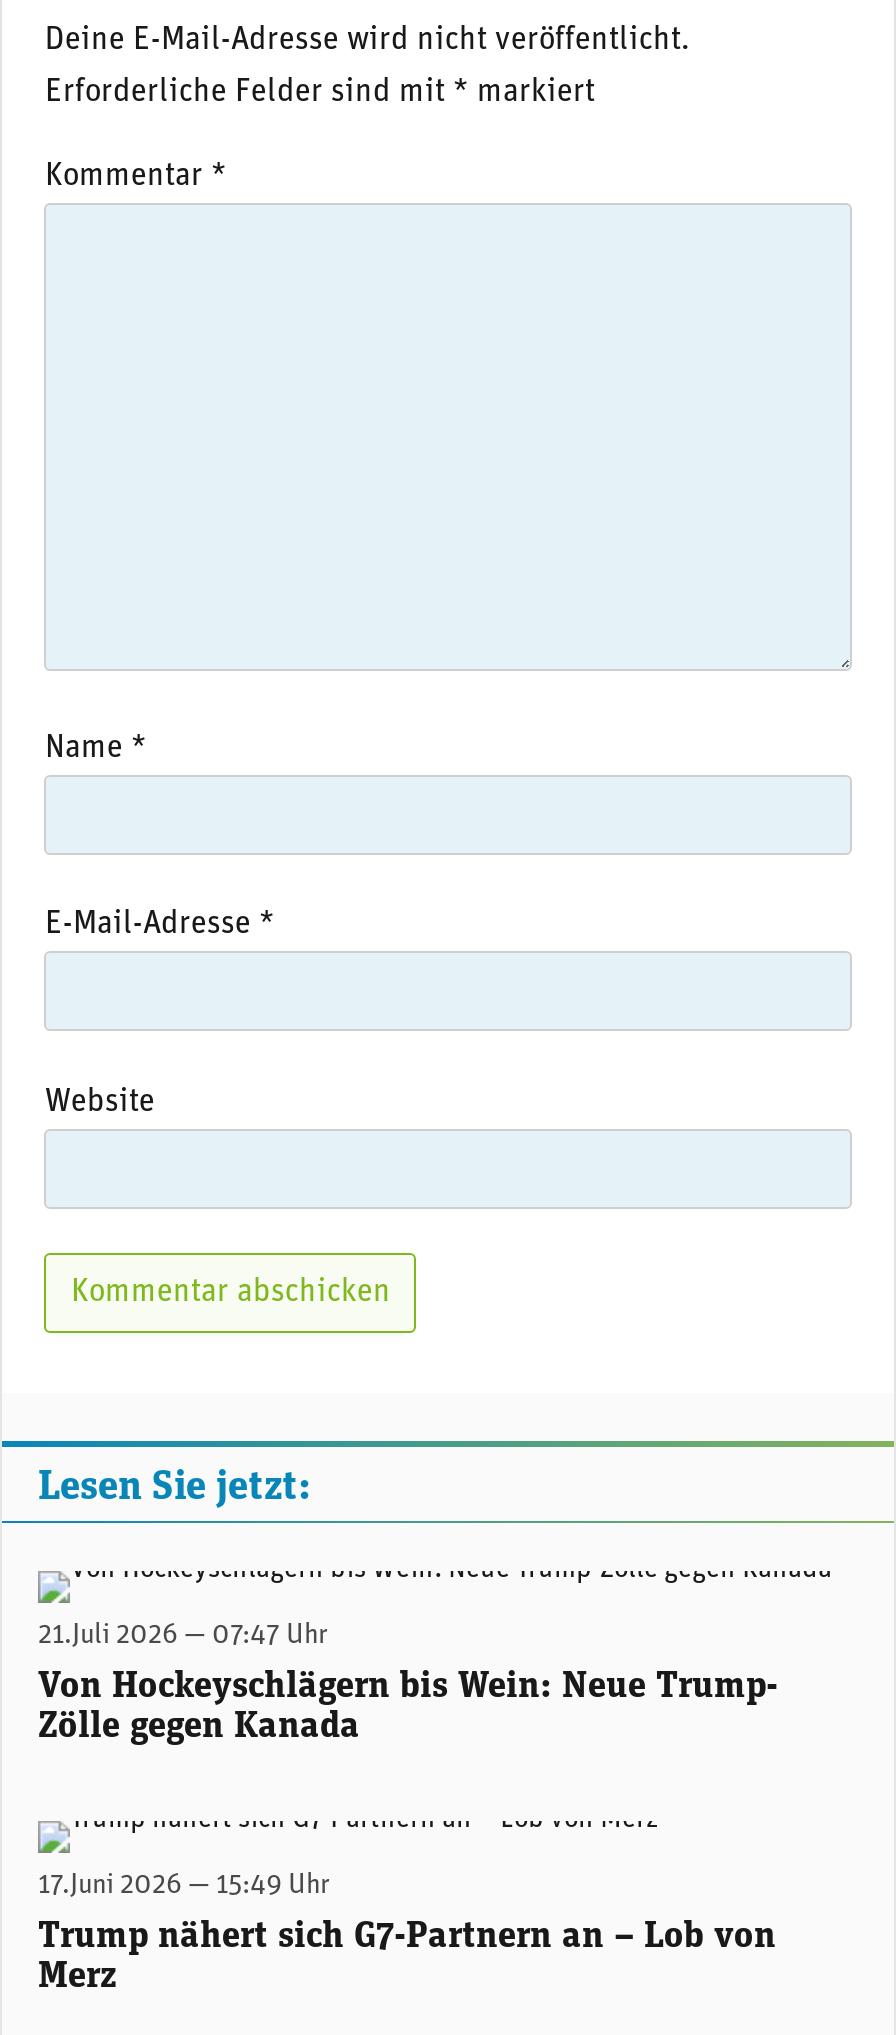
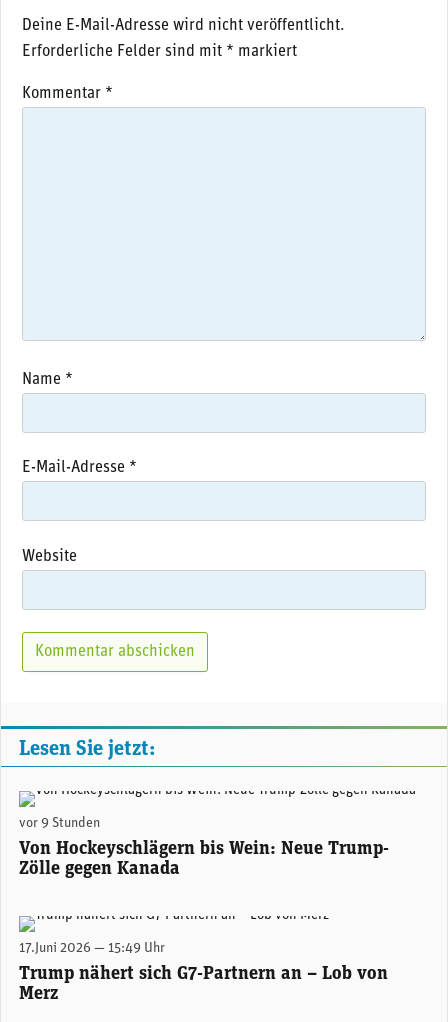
- 21.Juli 2026 — 07:47 Uhr
+ vor 9 Stunden
